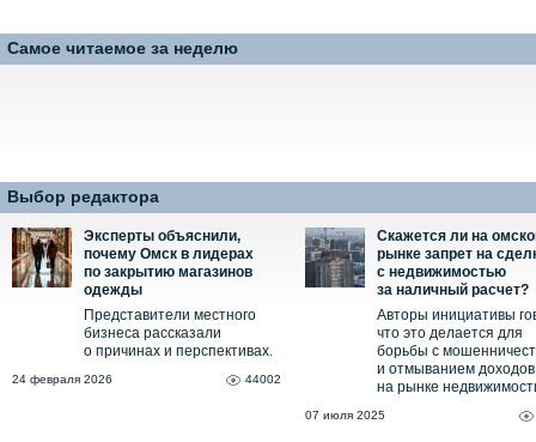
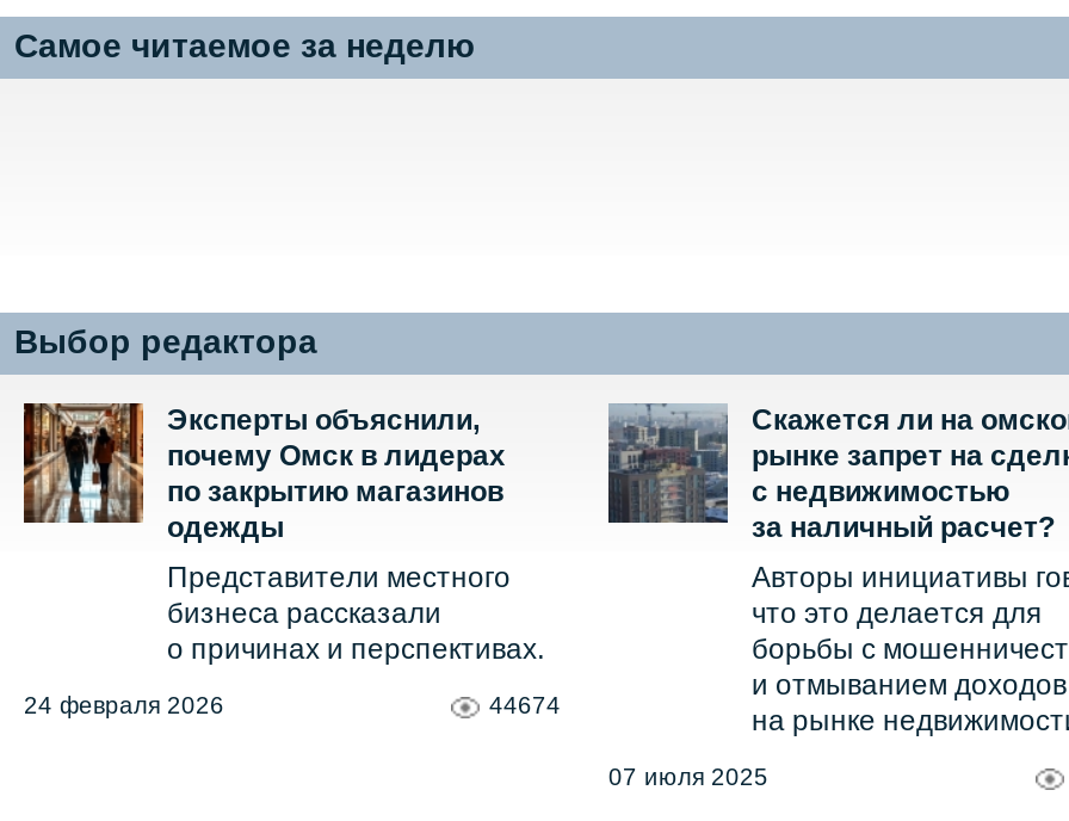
- 44002
+ 44674
